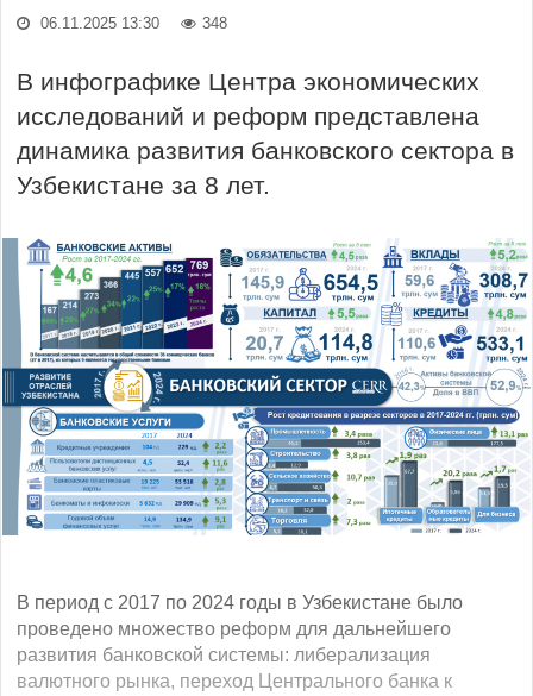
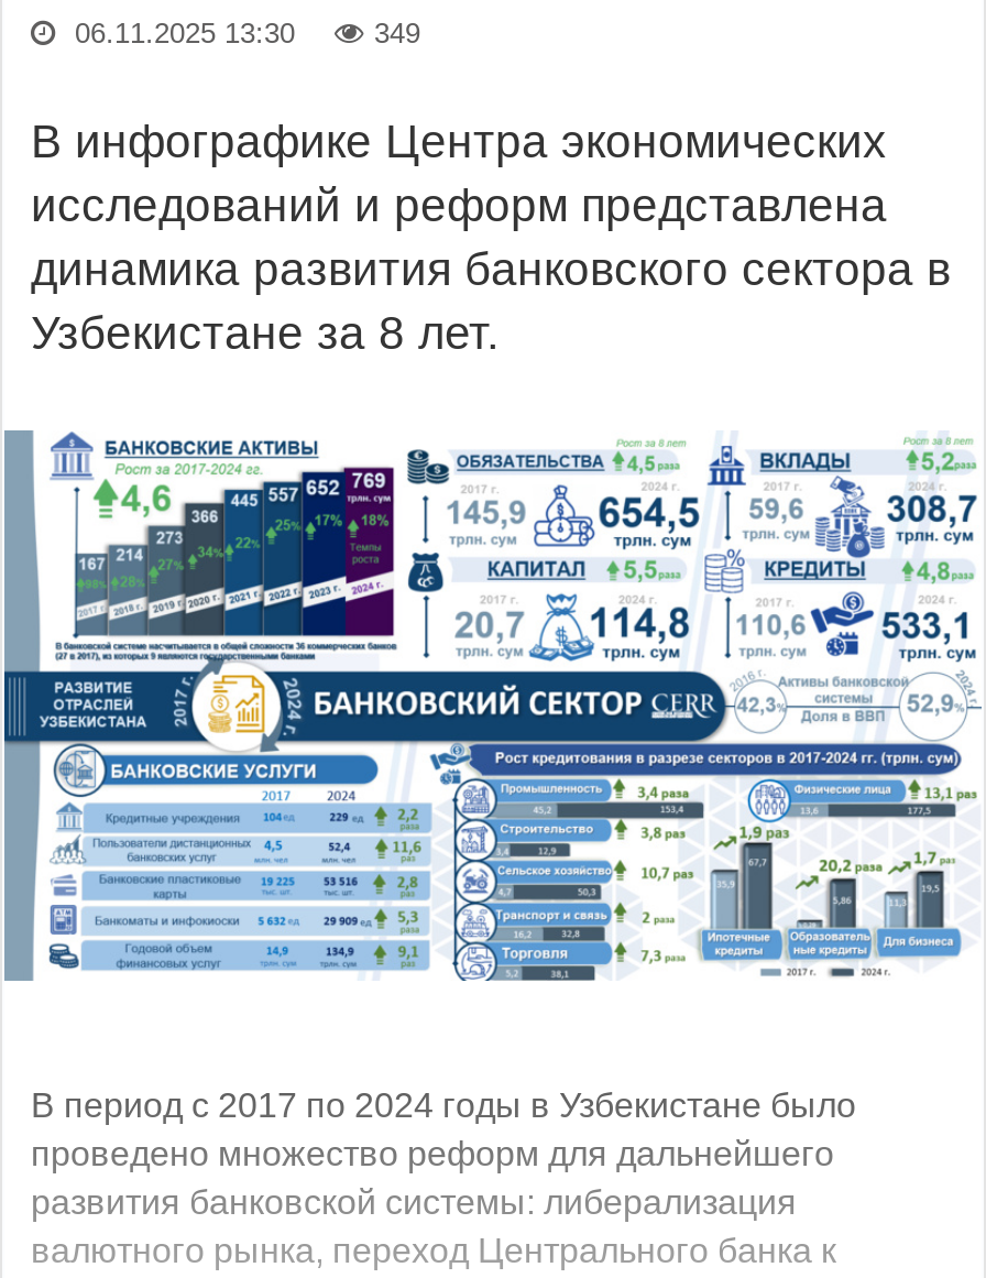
- 348
+ 349
